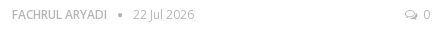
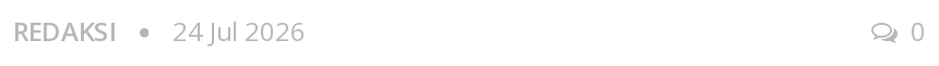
- FACHRUL ARYADI
- 22 Jul 2026
+ REDAKSI
+ 24 Jul 2026
